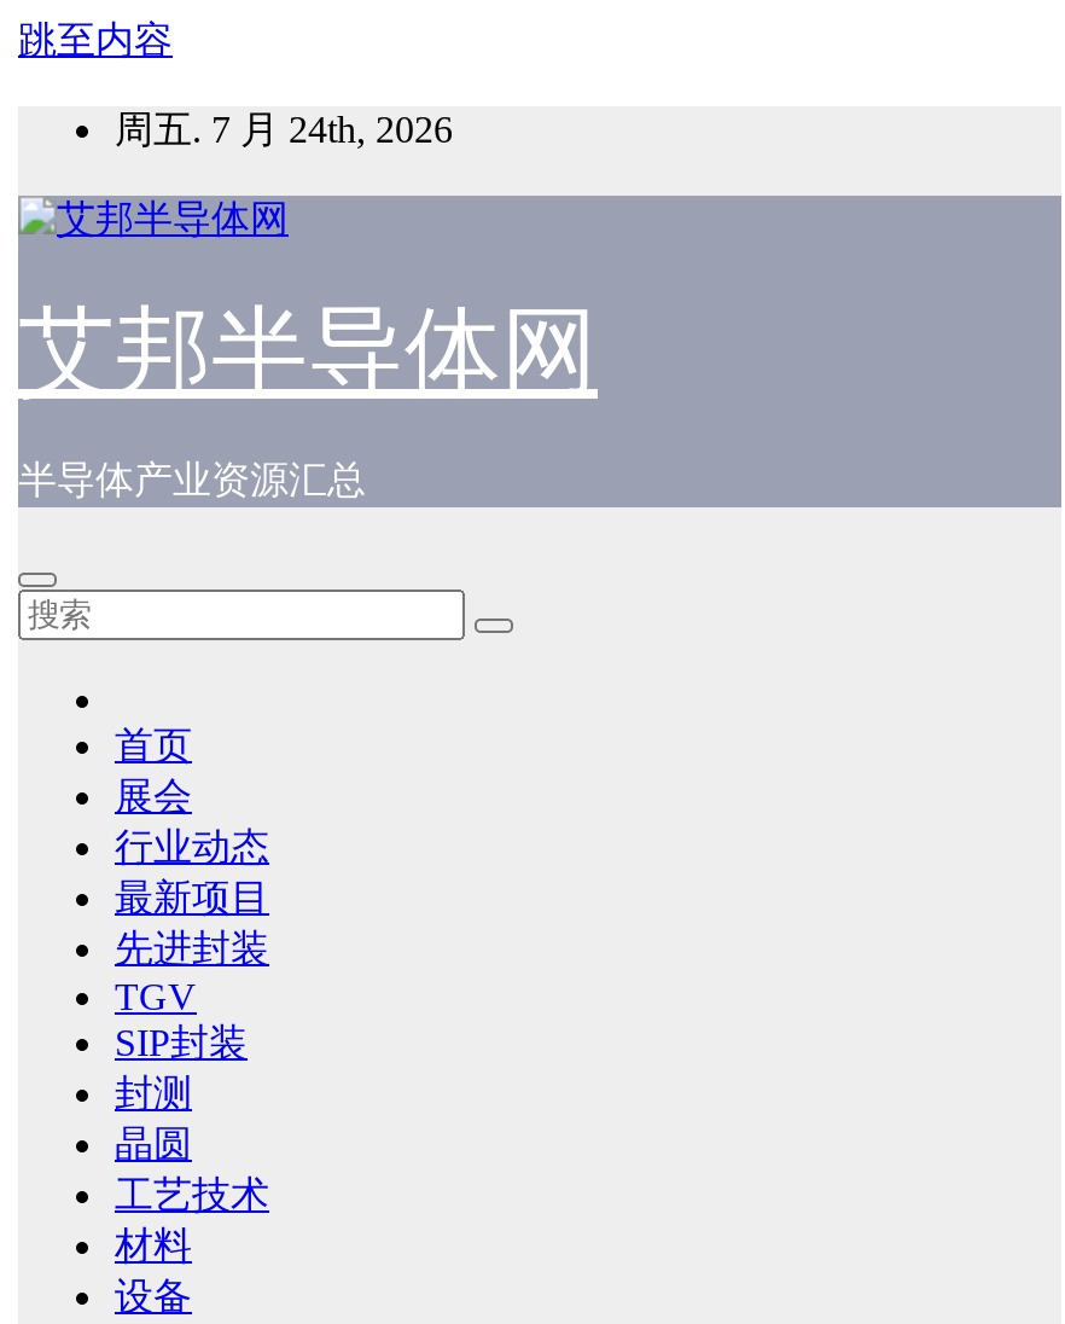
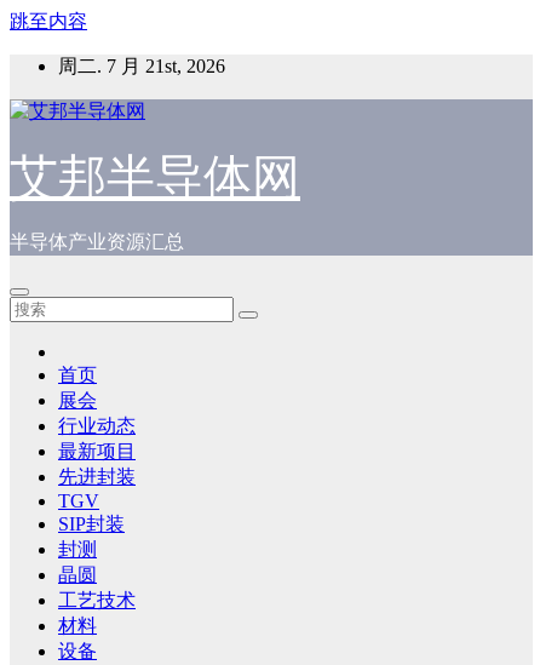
- 周五. 7 月 24th, 2026
+ 周二. 7 月 21st, 2026
